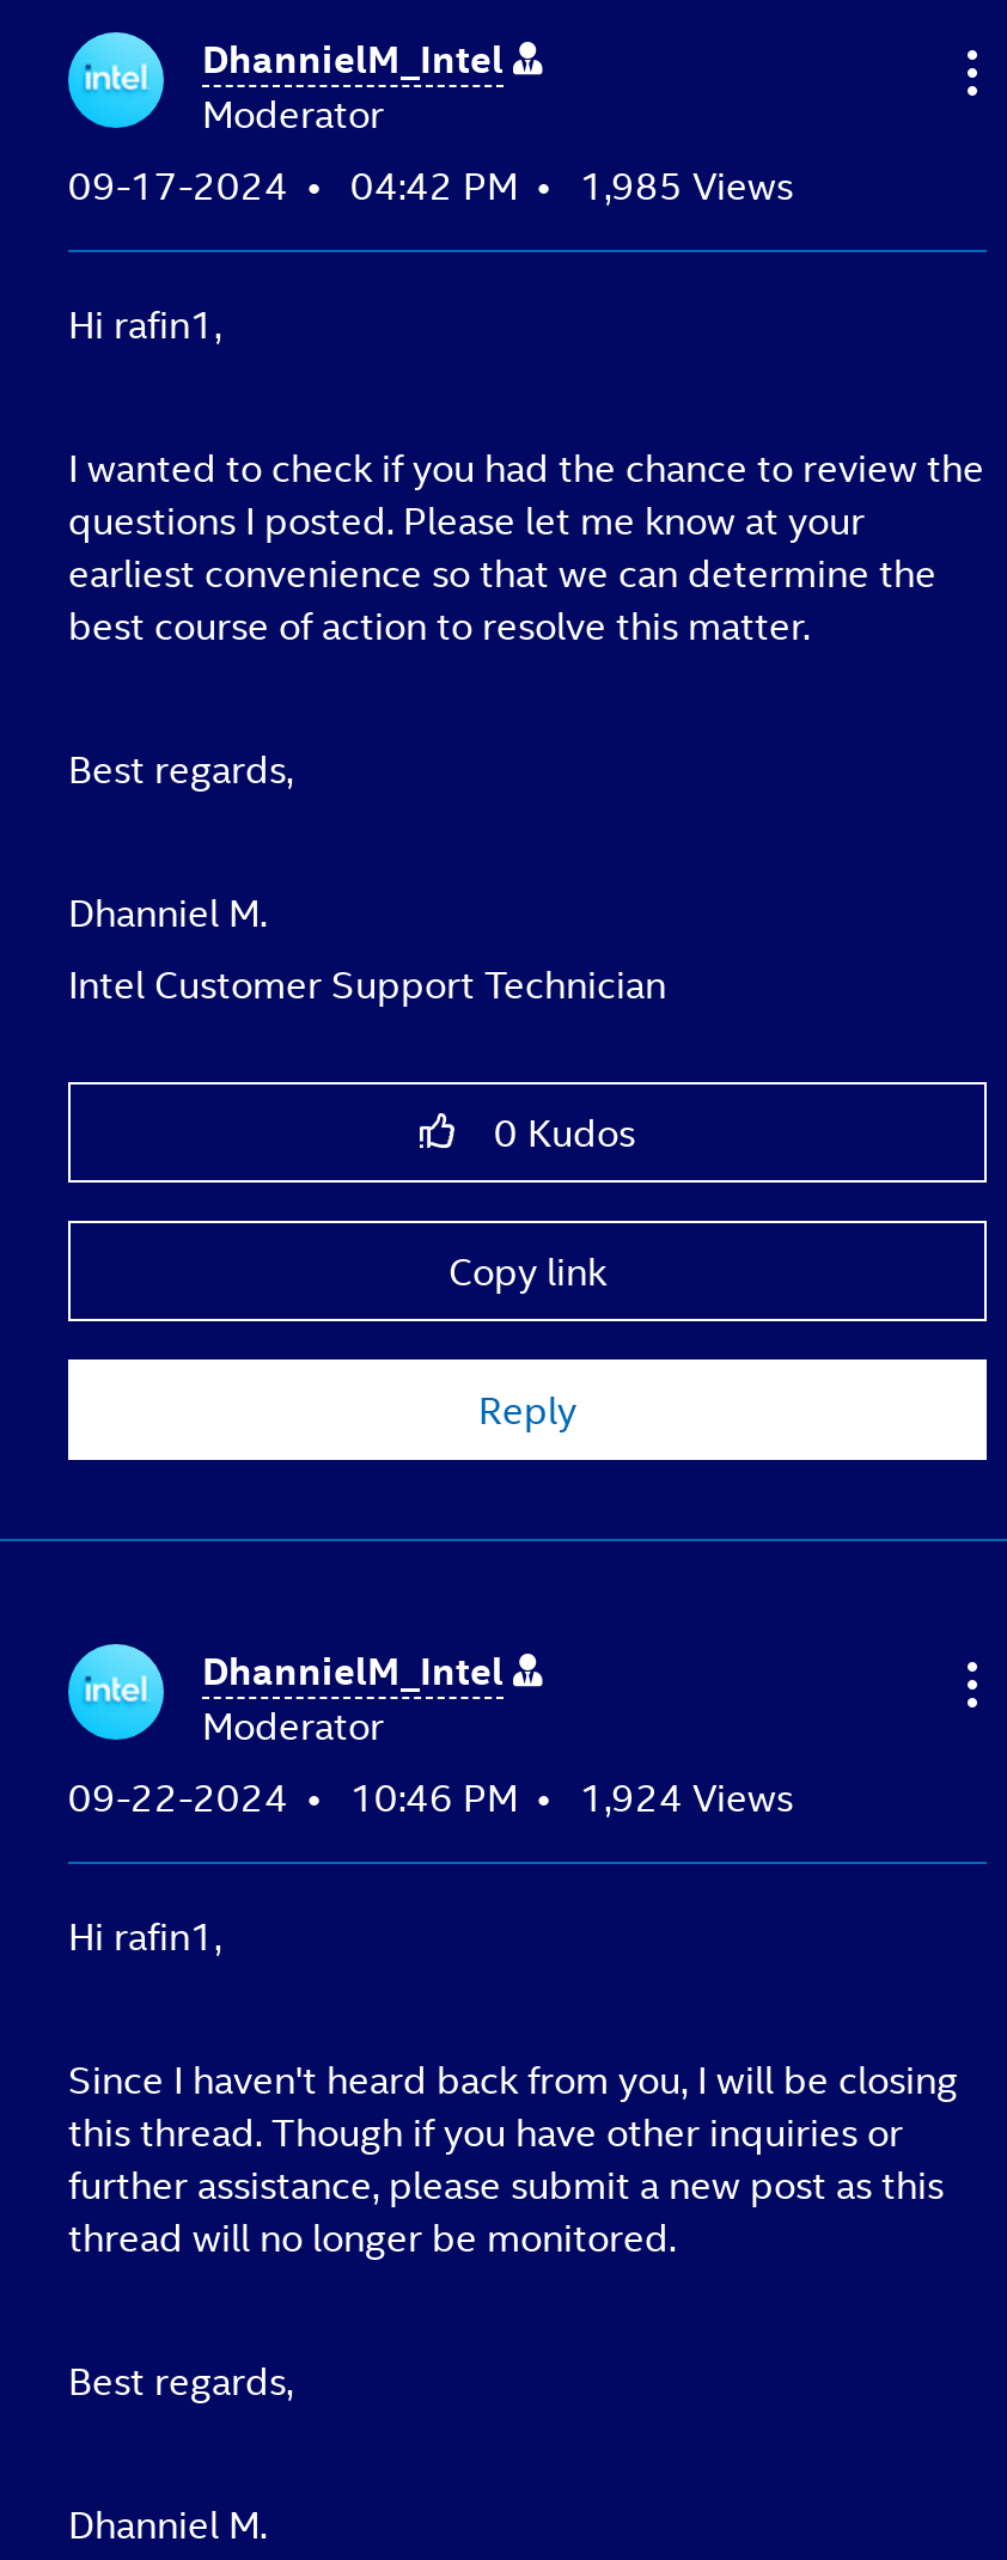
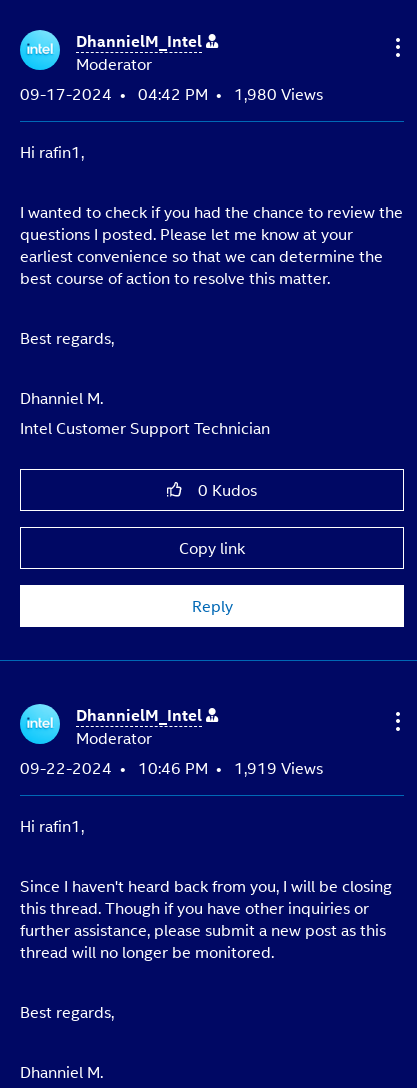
- 09-17-2024 04:42 PM 1,985 Views
+ 09-17-2024 04:42 PM 1,980 Views

- 09-22-2024 10:46 PM 1,924 Views
+ 09-22-2024 10:46 PM 1,919 Views
